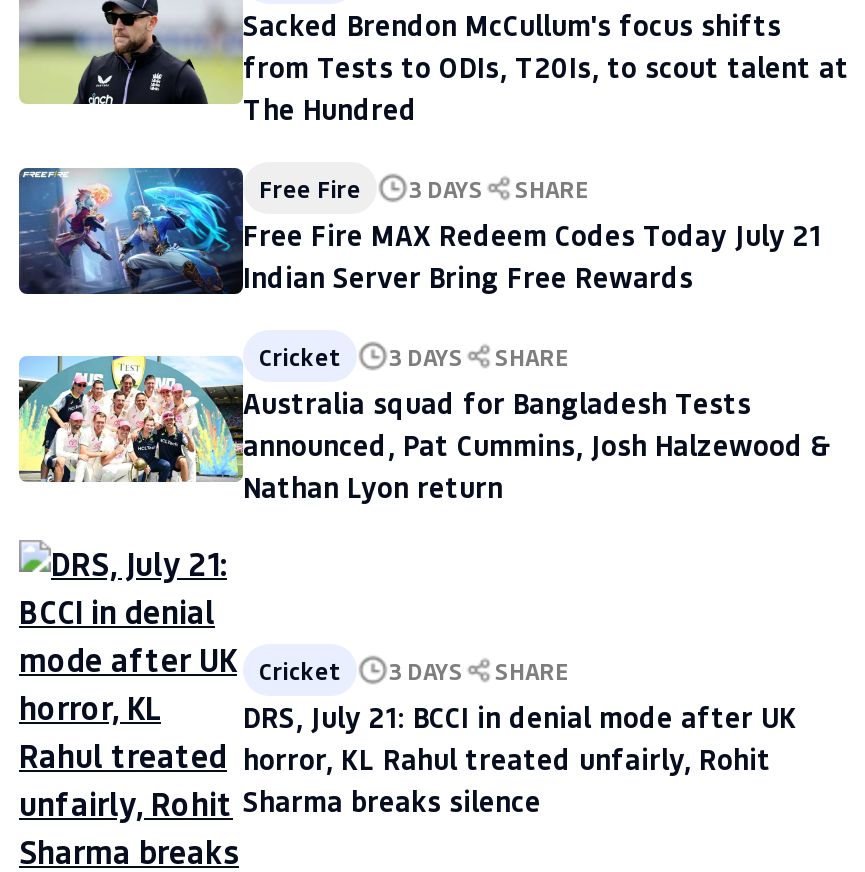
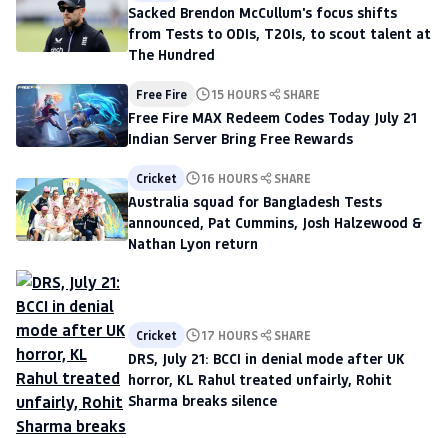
- Free Fire 3 DAYS SHARE
+ Free Fire 15 HOURS SHARE

- Cricket 3 DAYS SHARE
+ Cricket 16 HOURS SHARE

- Cricket 3 DAYS SHARE
+ Cricket 17 HOURS SHARE
